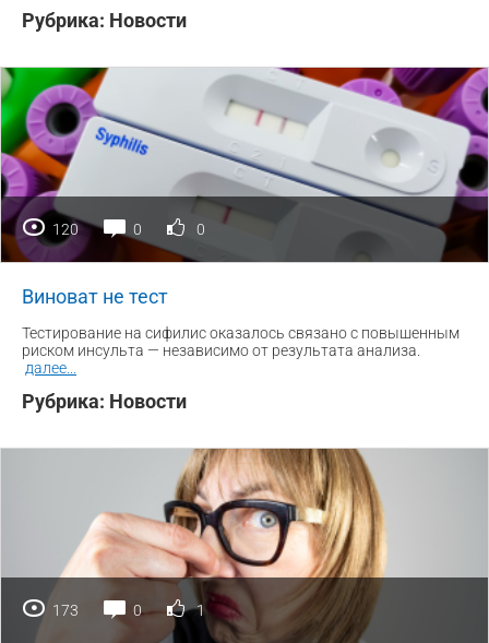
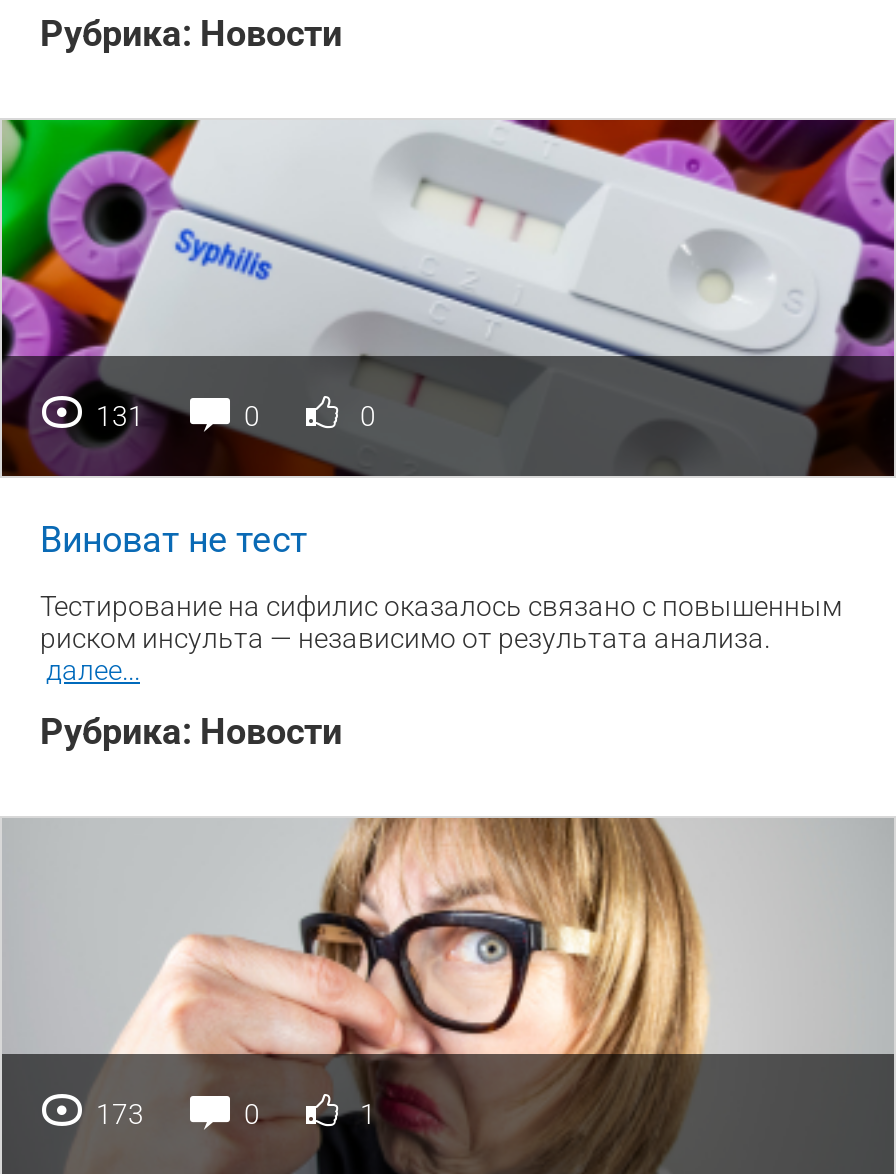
- 120
+ 131
